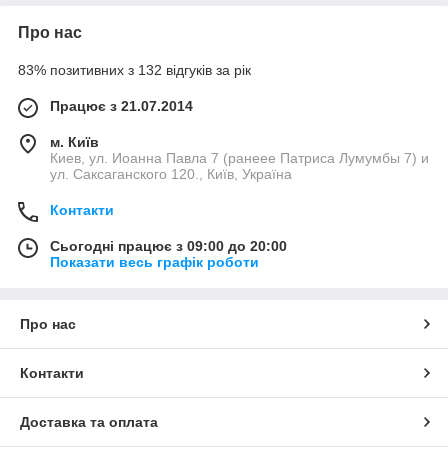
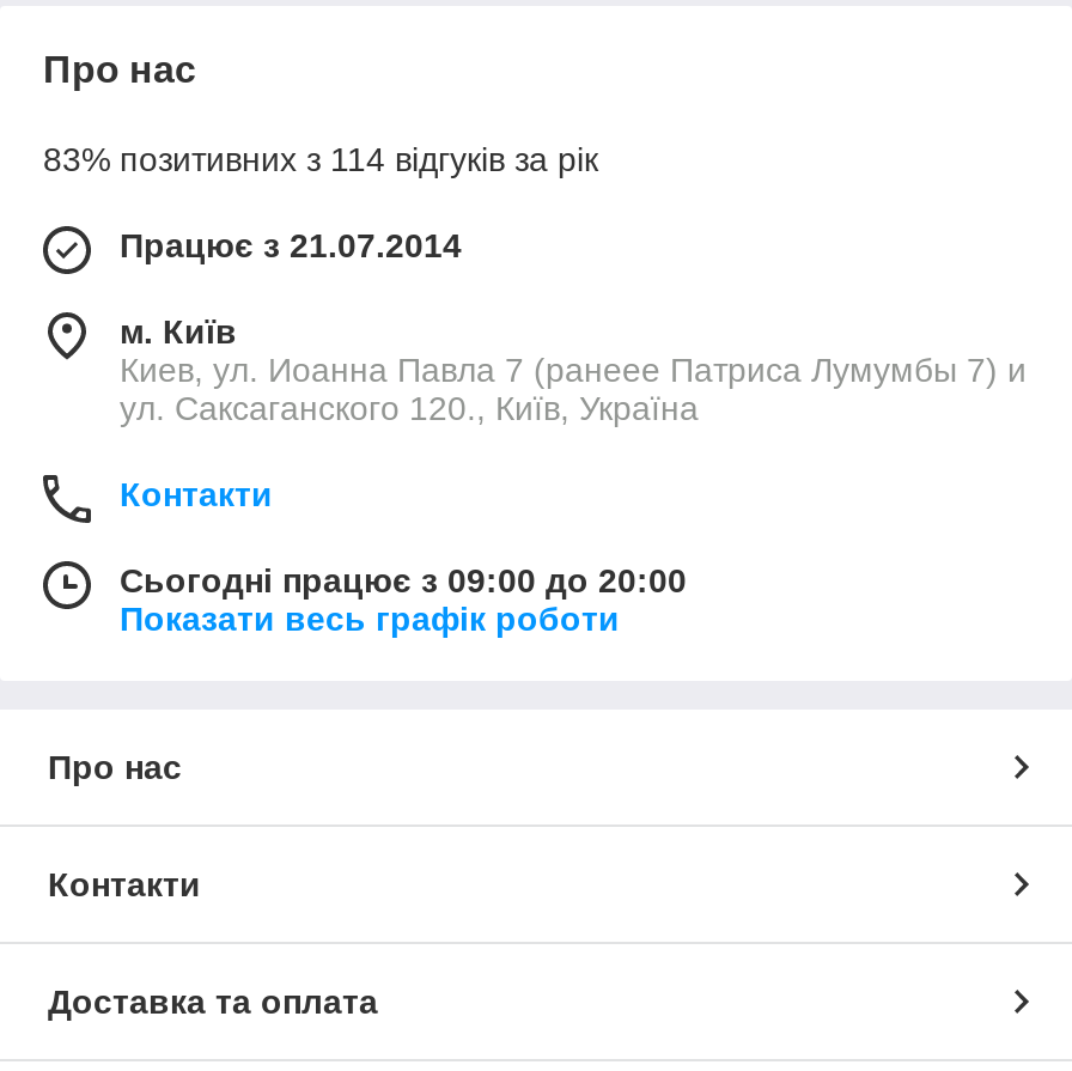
- 83% позитивних з 132 відгуків за рік
+ 83% позитивних з 114 відгуків за рік
